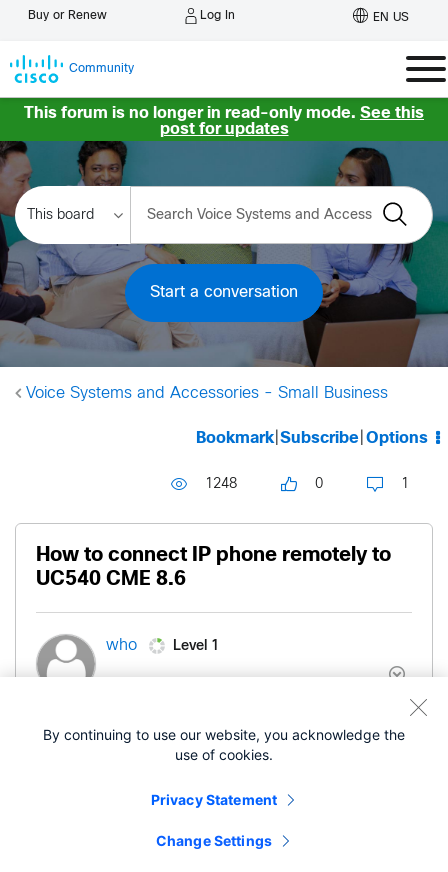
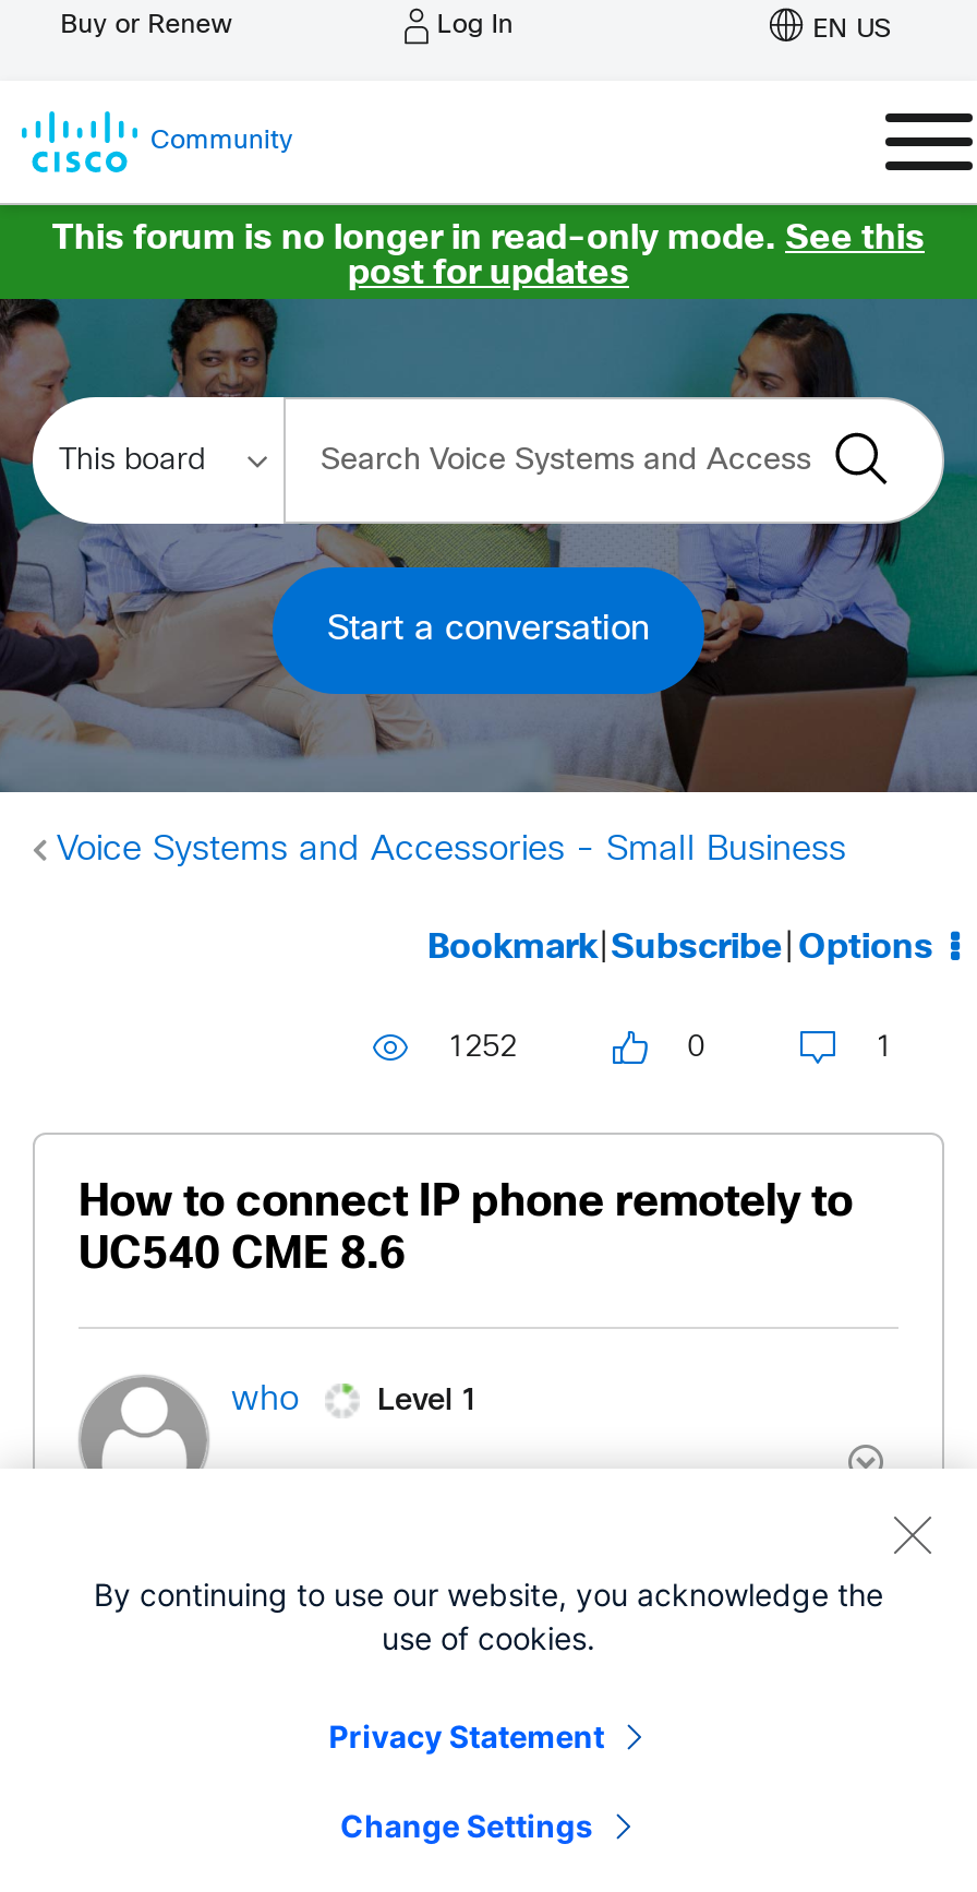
- 1248
+ 1252
